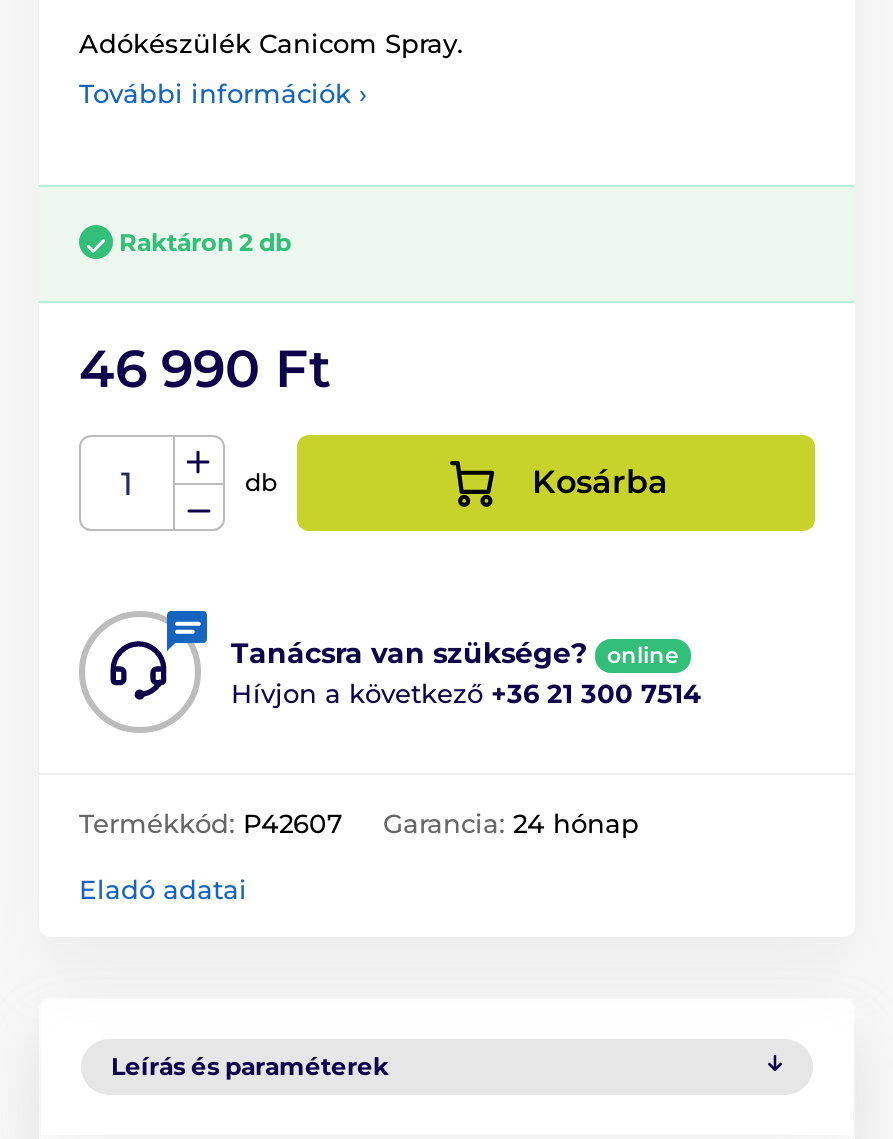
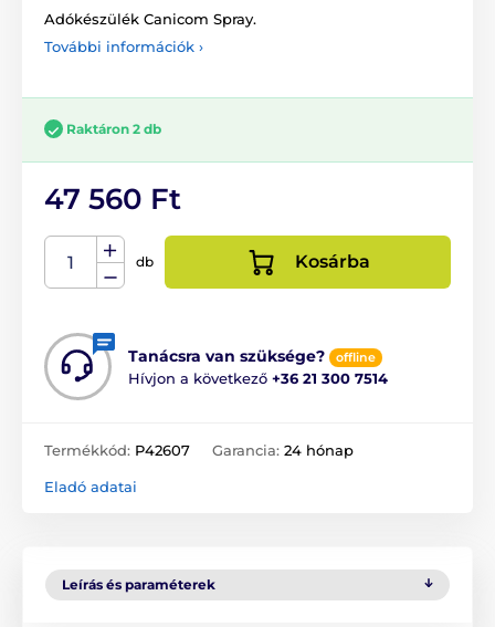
- 46 990 Ft
+ 47 560 Ft

- online
+ offline
